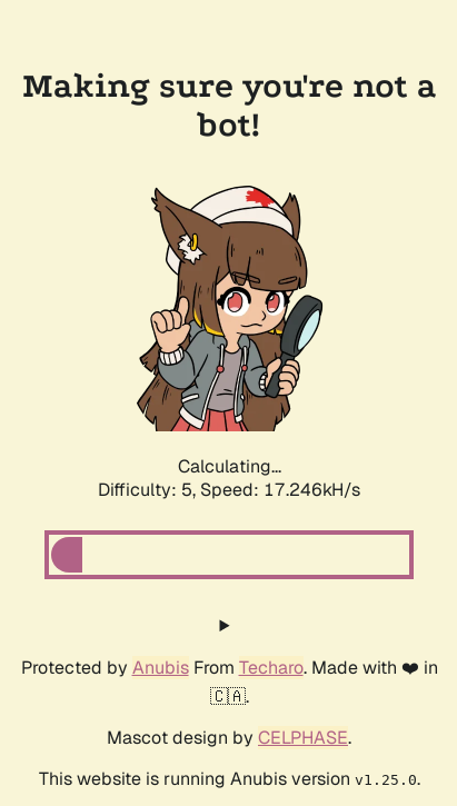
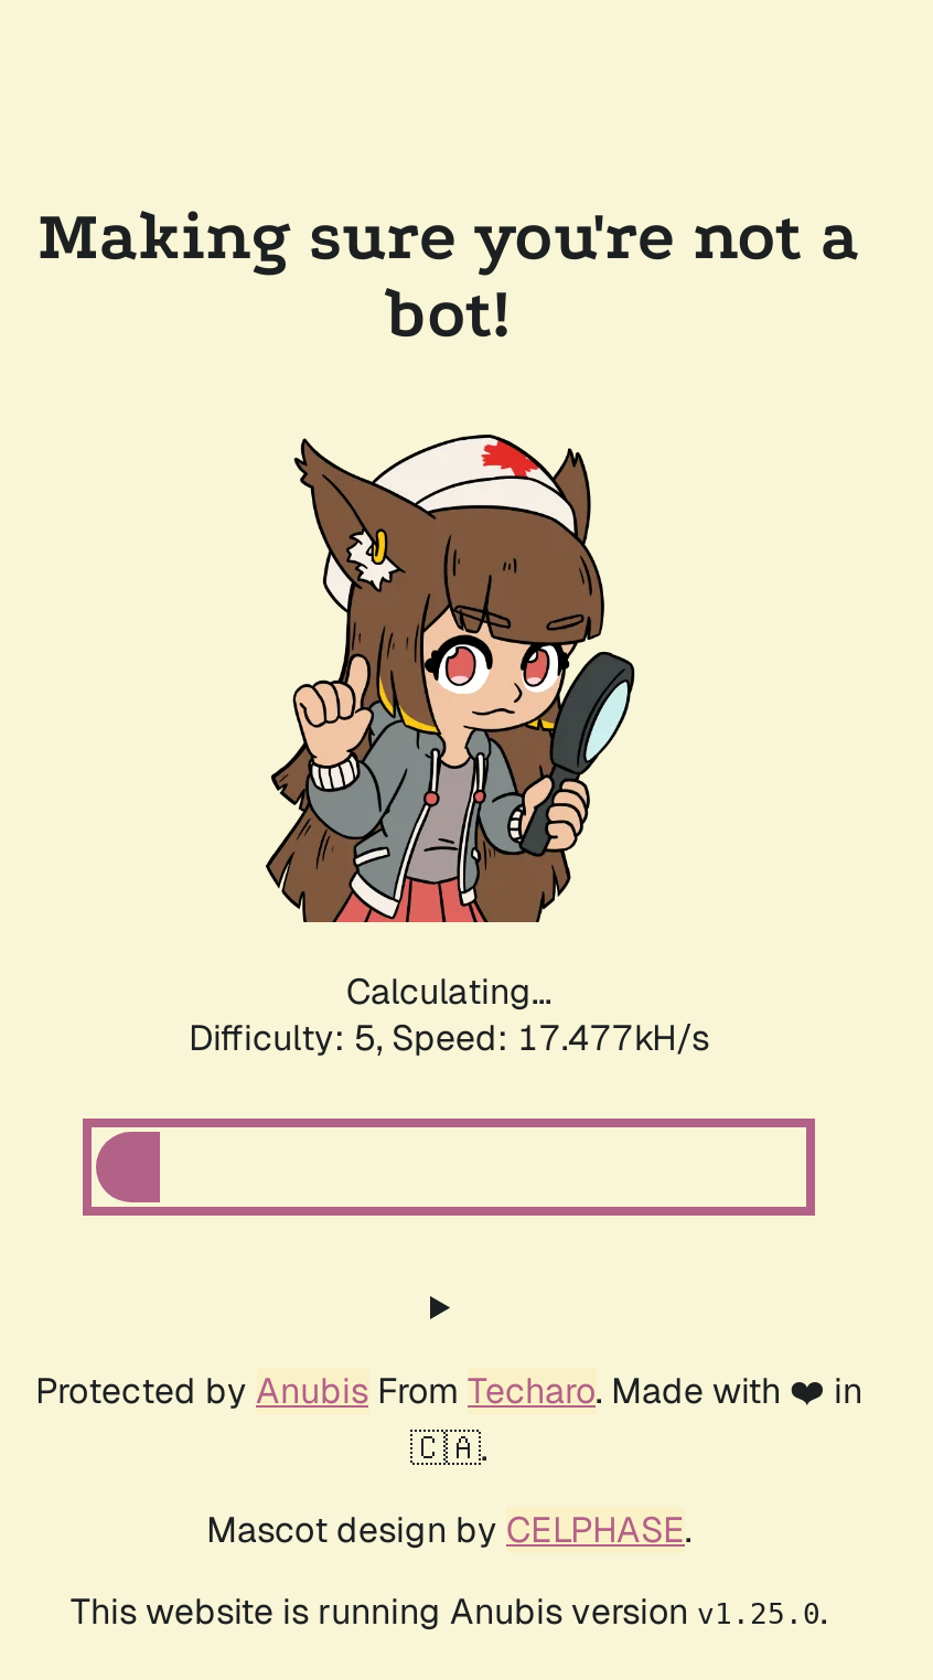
- Difficulty: 5, Speed: 17.246kH/s
+ Difficulty: 5, Speed: 17.477kH/s
